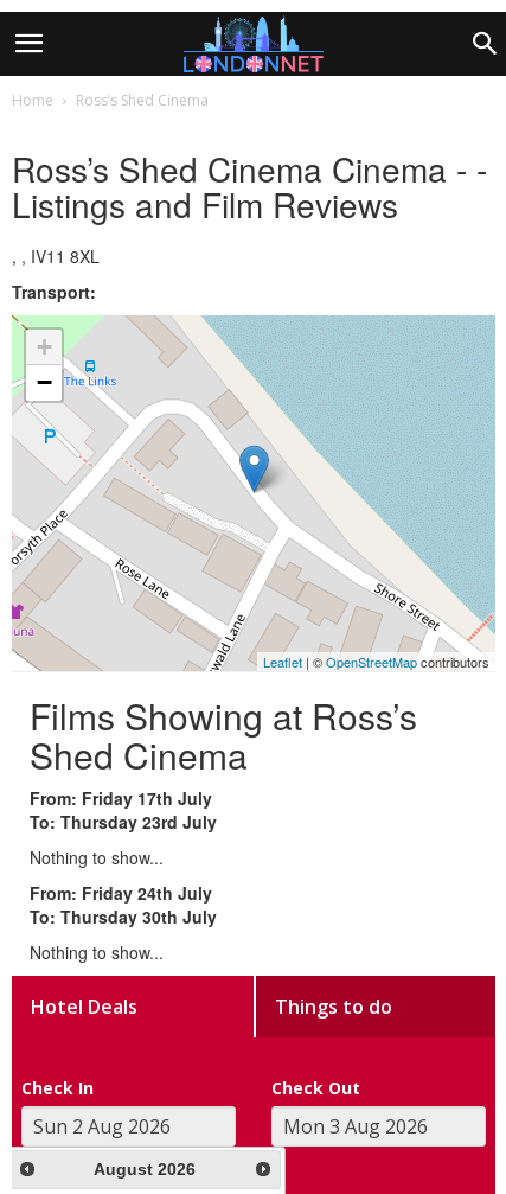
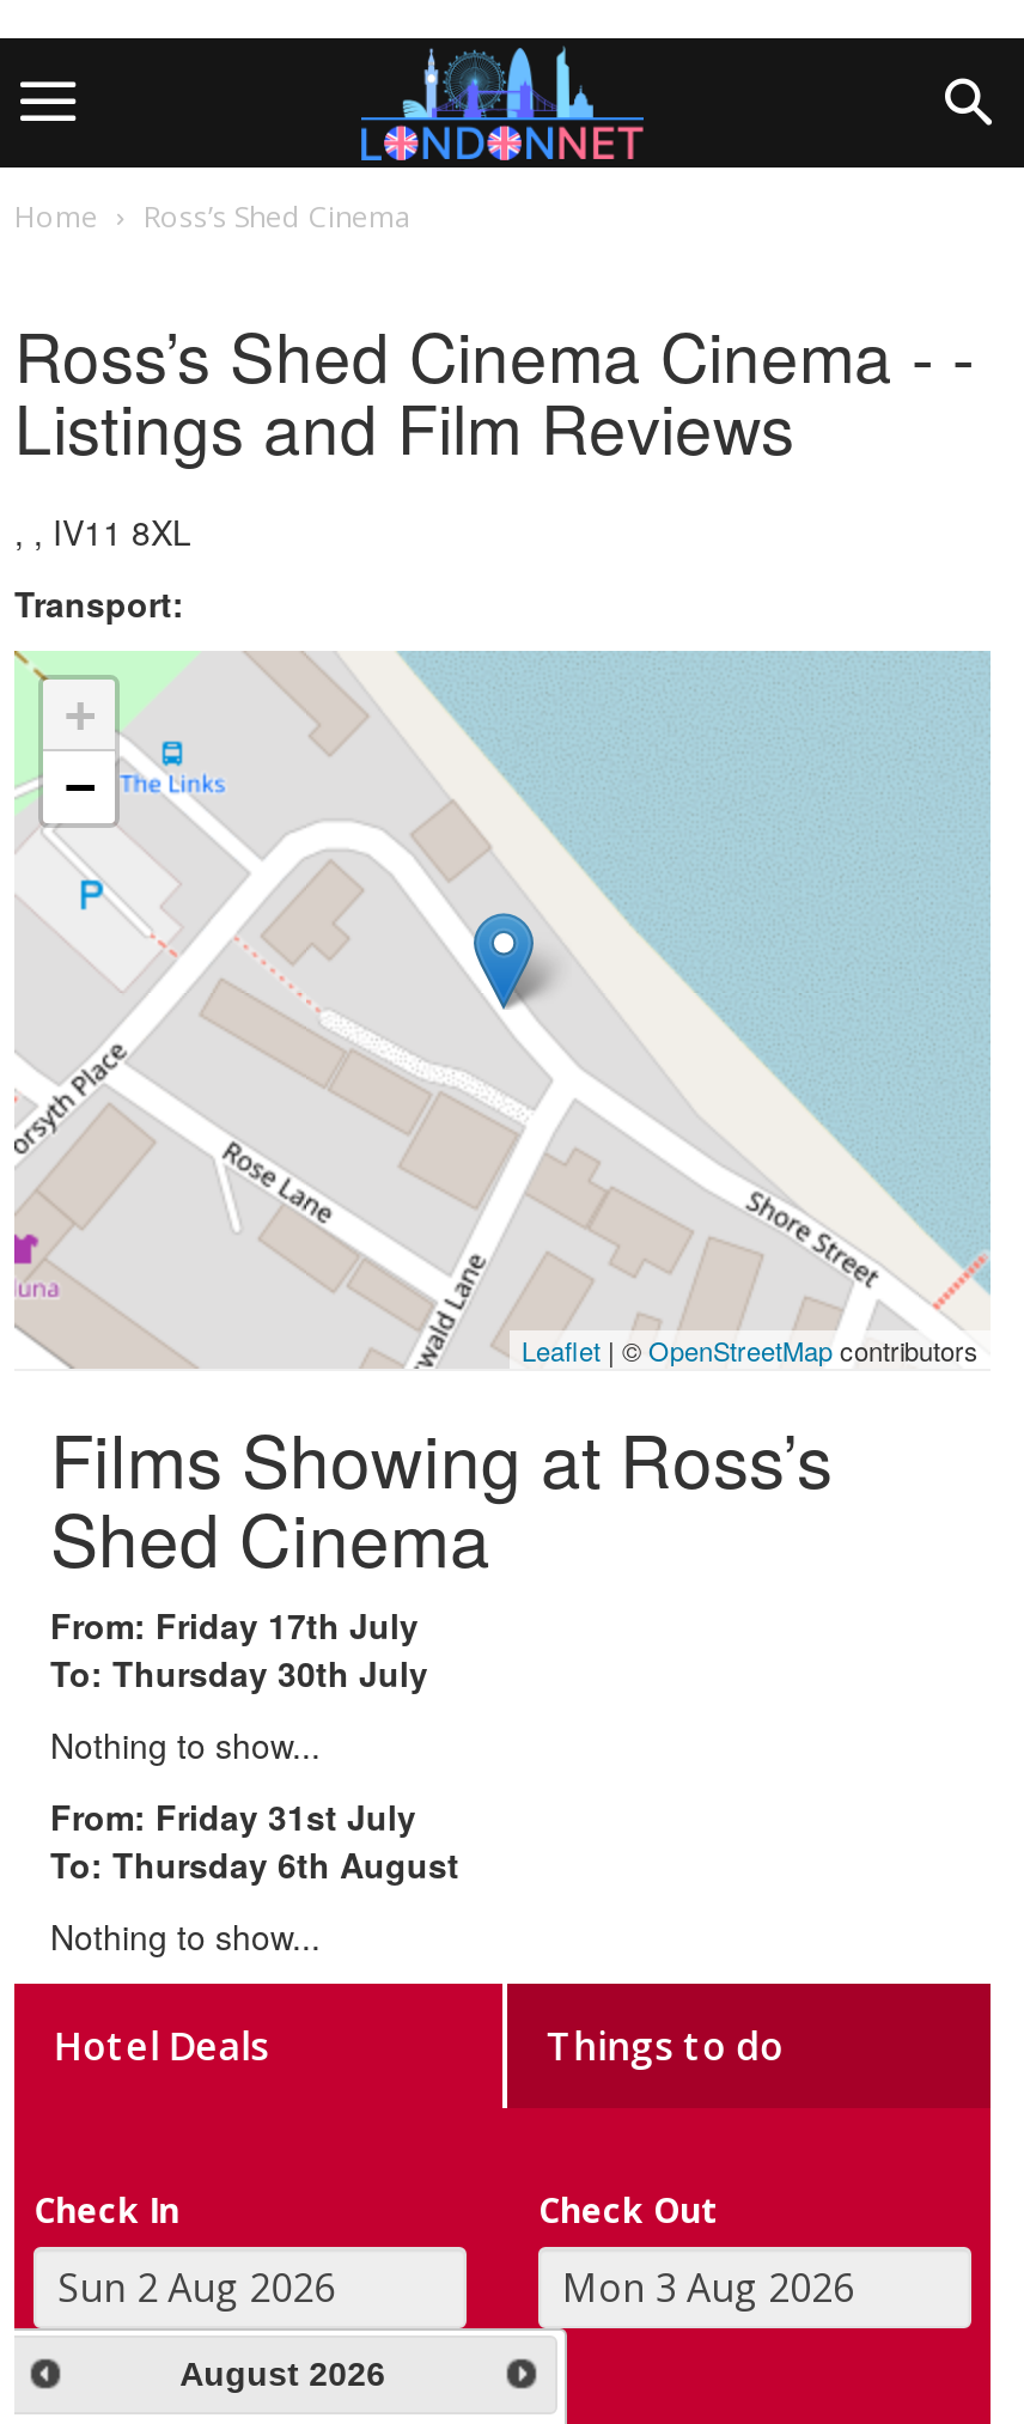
- To: Thursday 23rd July

+ To: Thursday 6th August

- From: Friday 24th July
+ From: Friday 31st July

moved up: To: Thursday 30th July
